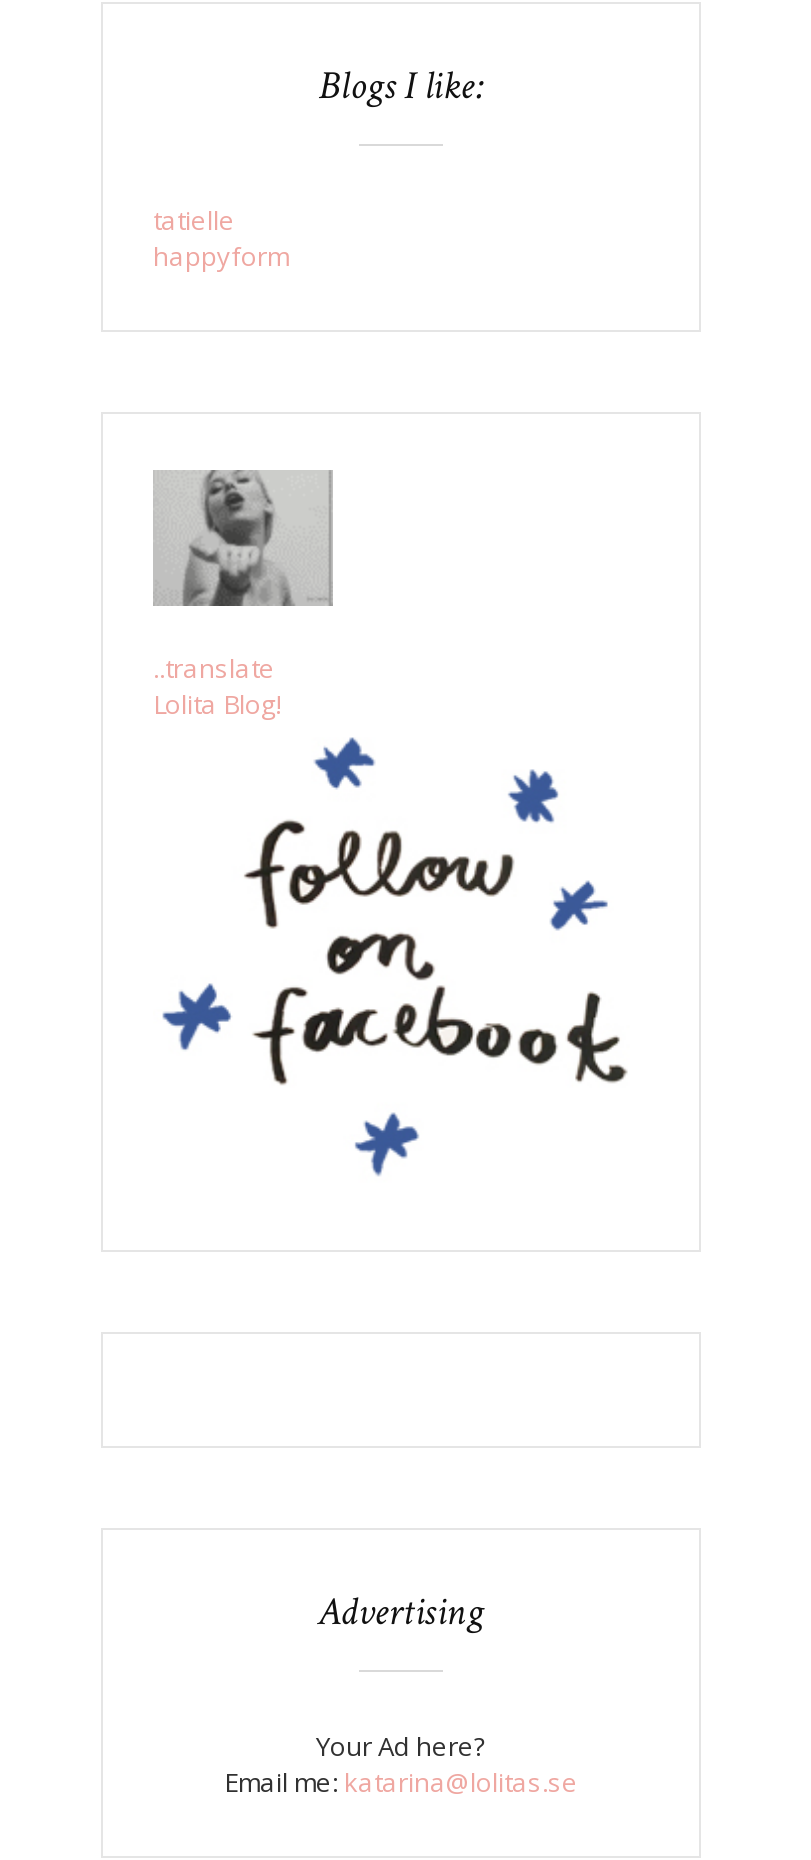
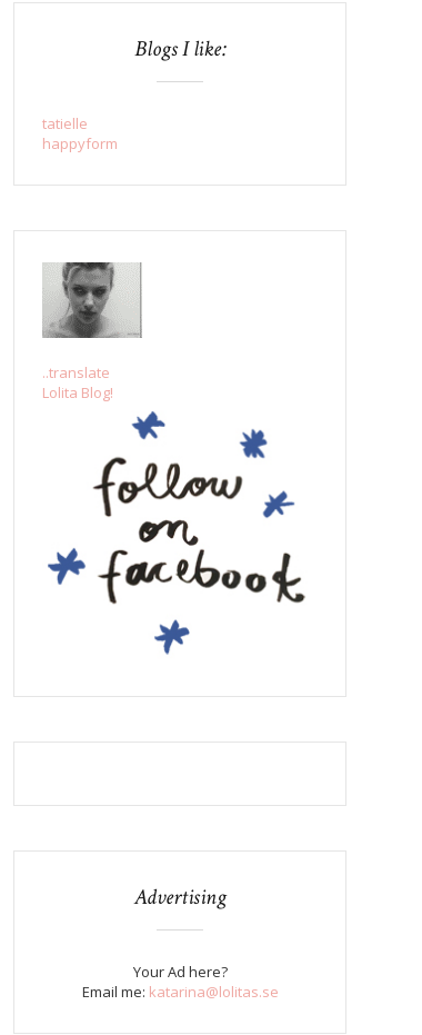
- [image]
+ [image]
